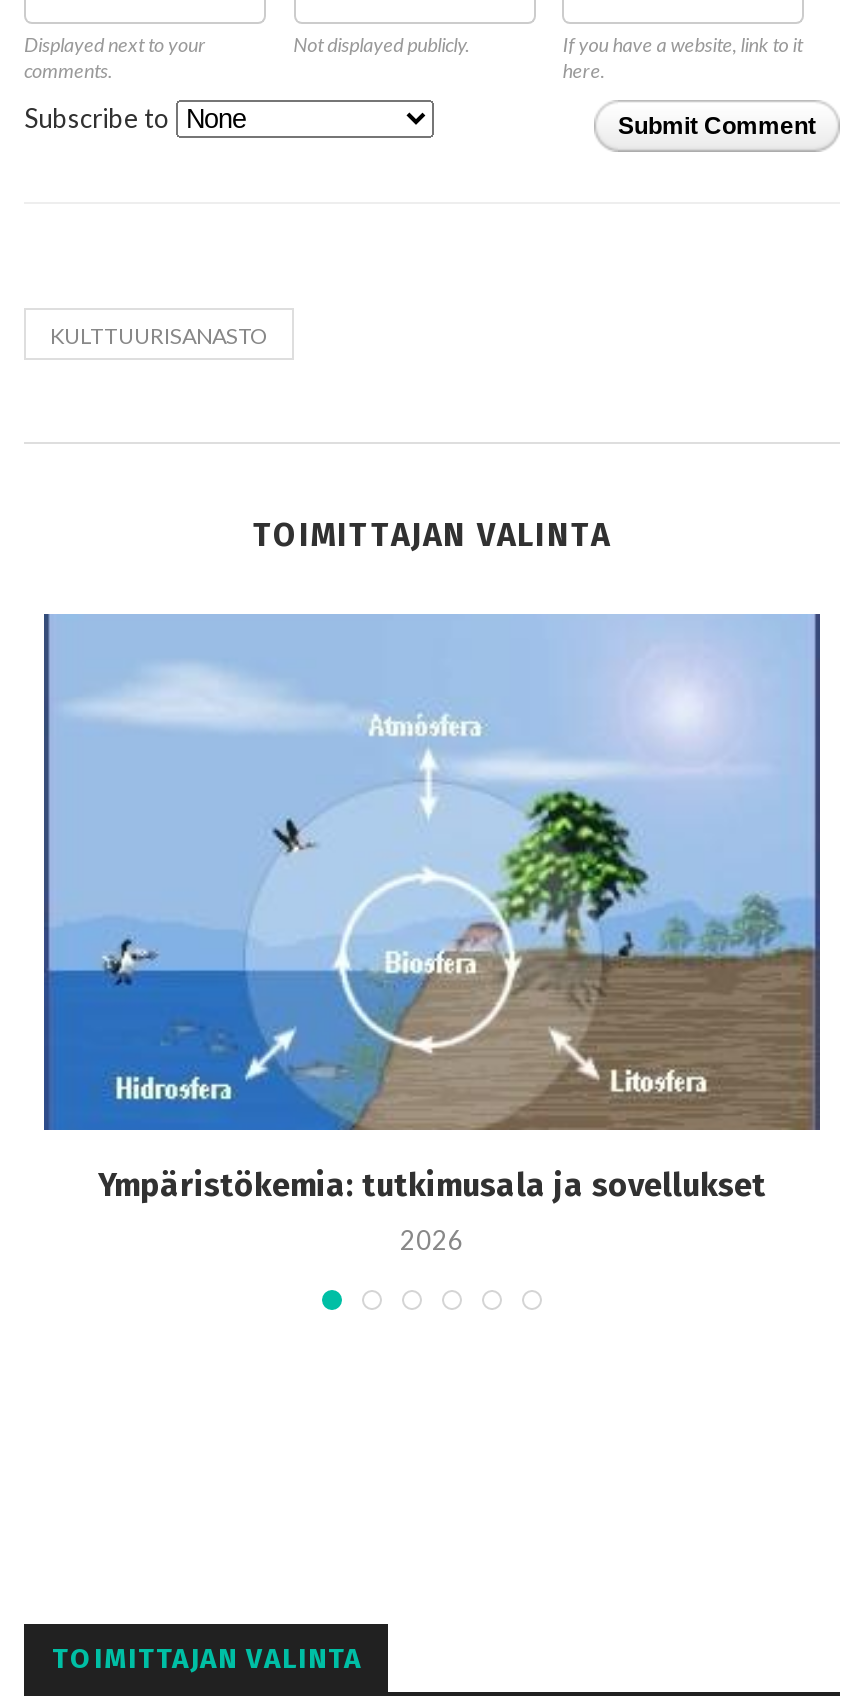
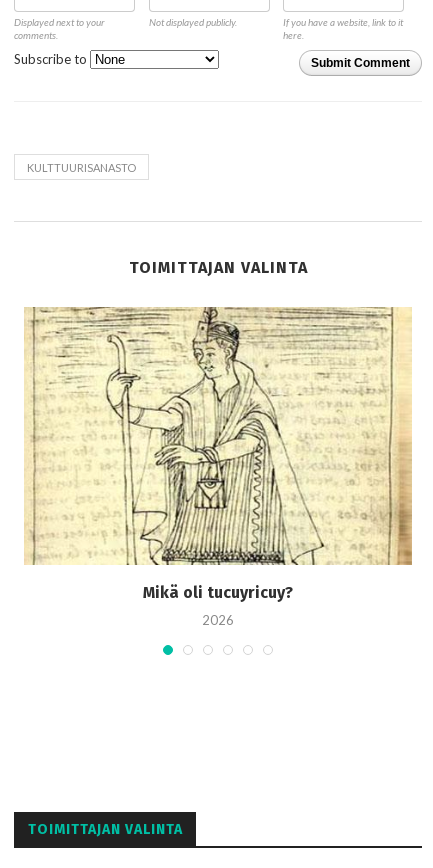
- [image]
- Ympäristökemia: tutkimusala ja sovellukset
+ [image]
+ Mikä oli tucuyricuy?
